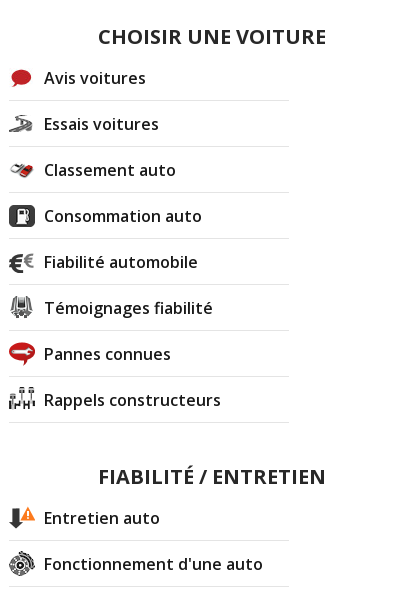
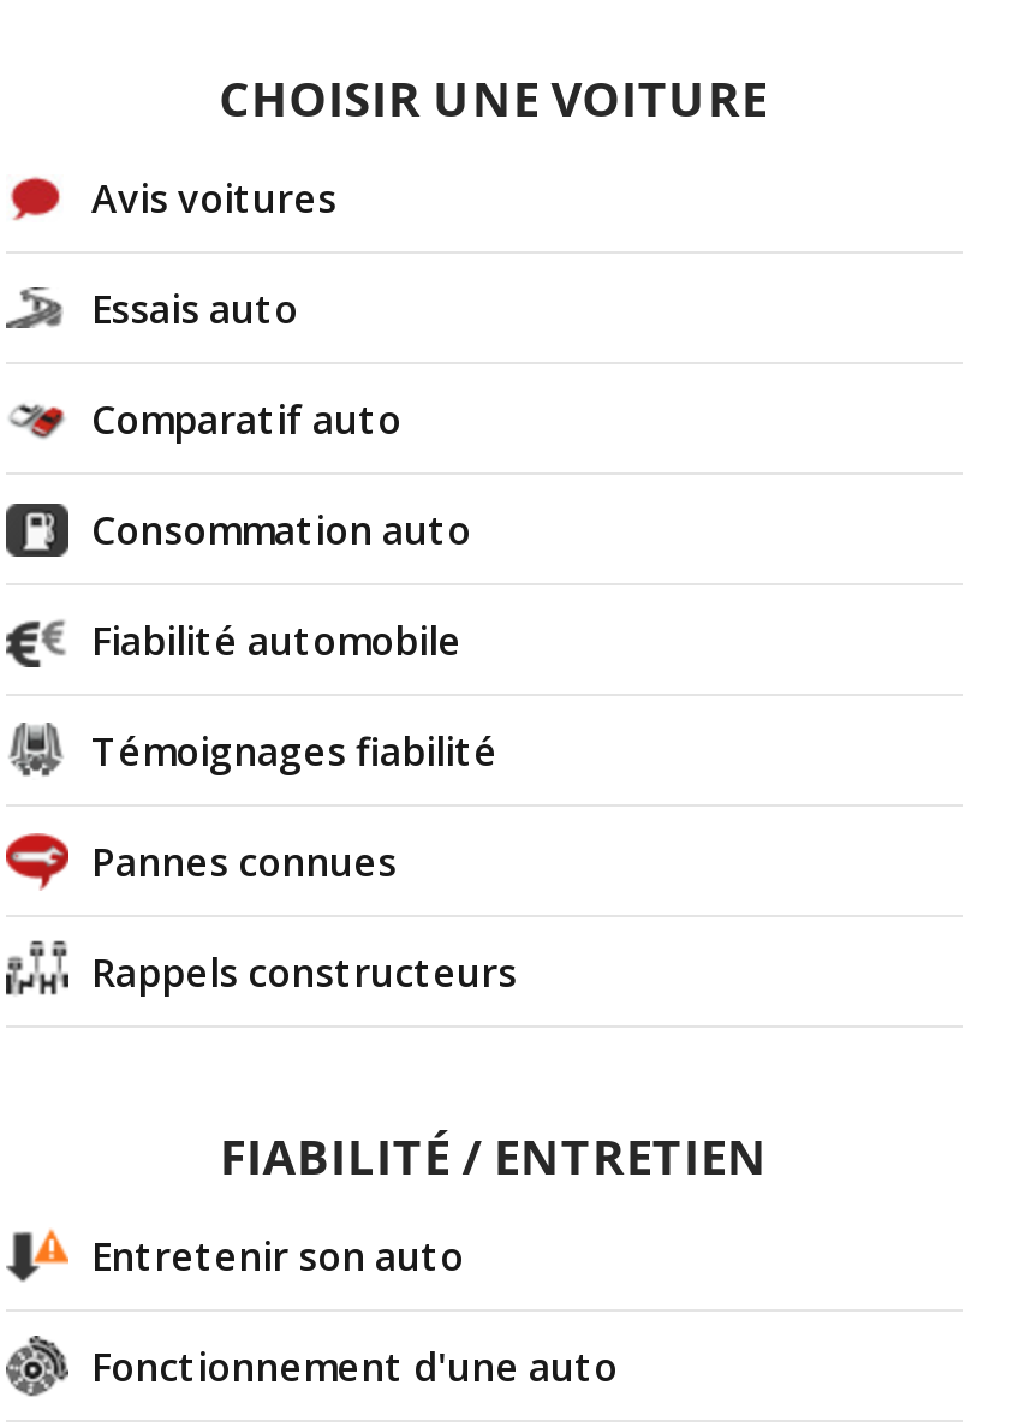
- Essais voitures
+ Essais auto

- Classement auto
+ Comparatif auto

- Entretien auto
+ Entretenir son auto
